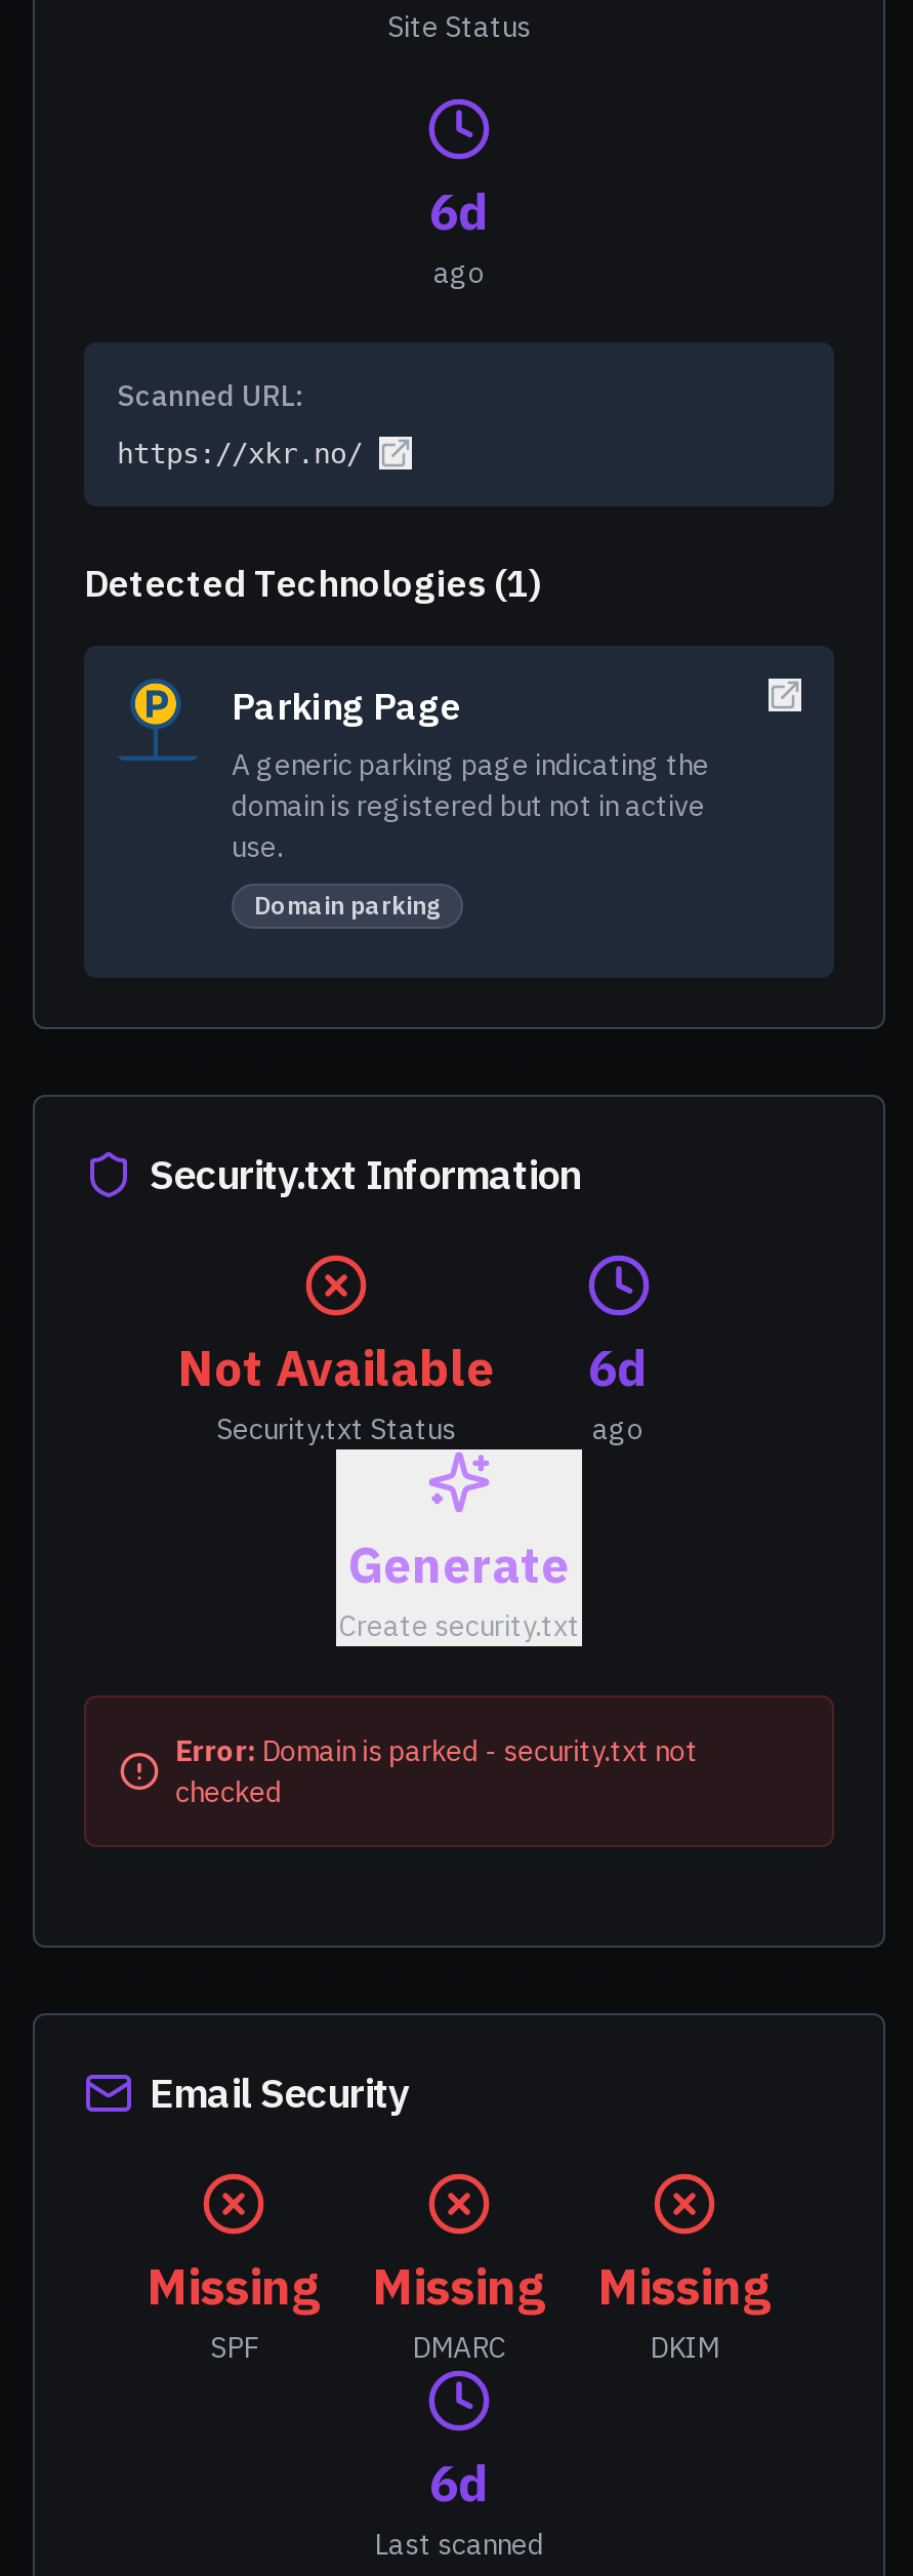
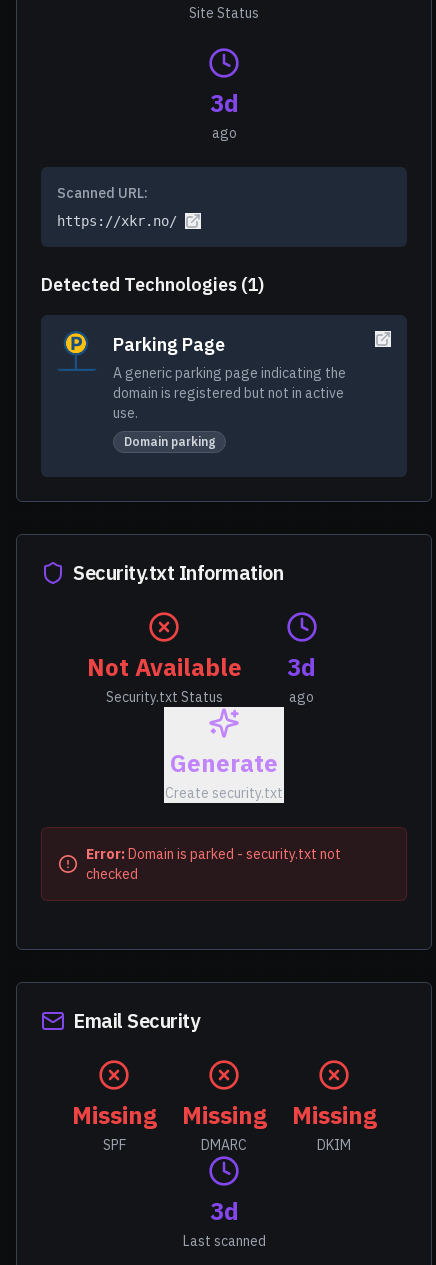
- 6d
+ 3d

- Not Available 6d
+ Not Available 3d

- 6d
+ 3d
